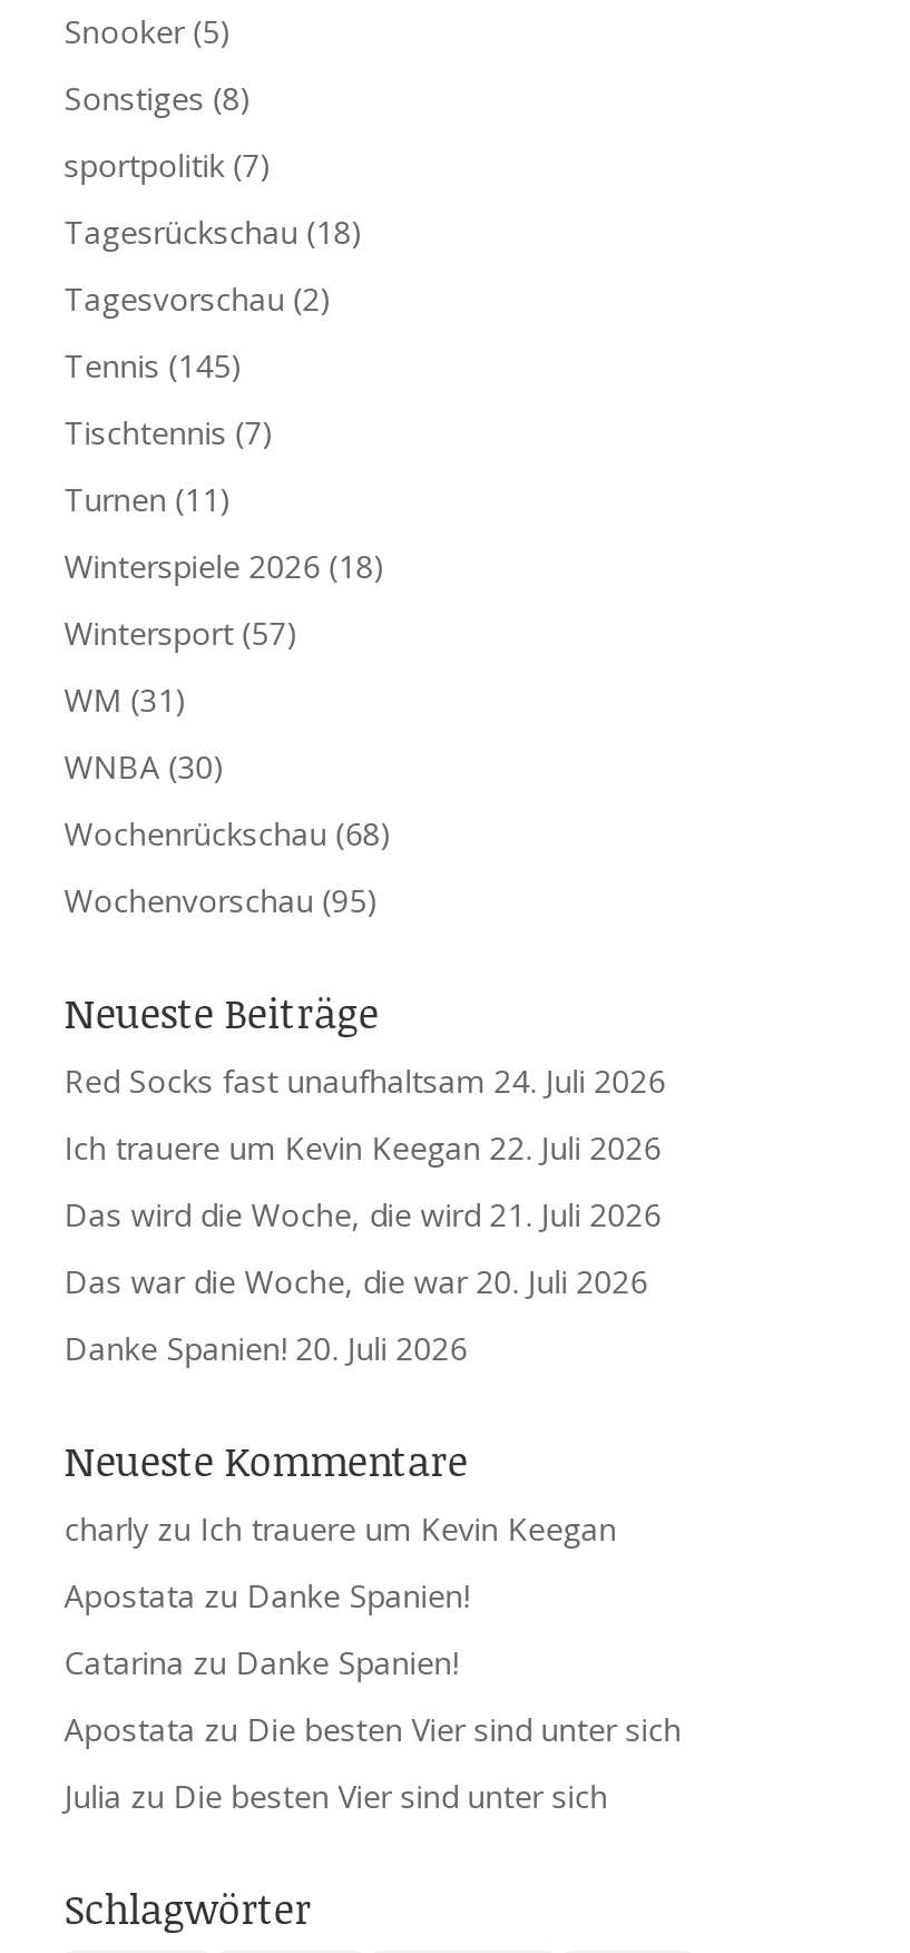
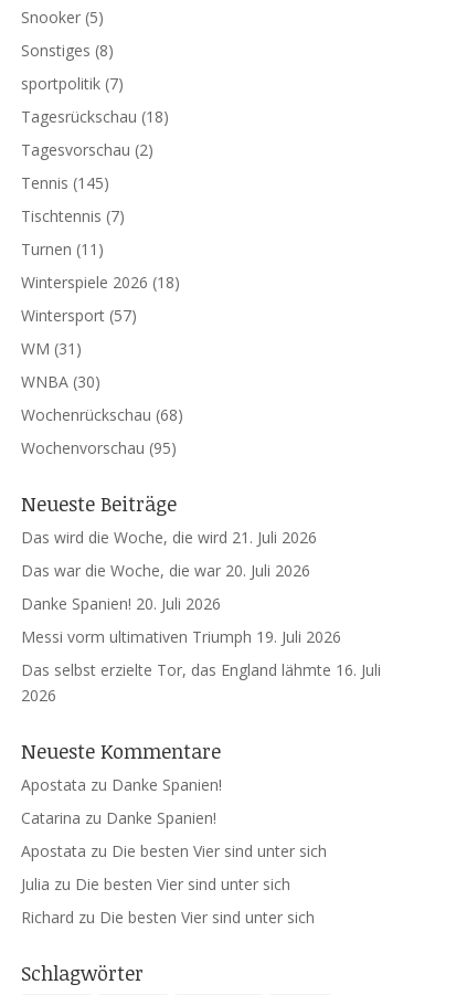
- Red Socks fast unaufhaltsam 24. Juli 2026
- Ich trauere um Kevin Keegan 22. Juli 2026

moved up: Das wird die Woche, die wird 21. Juli 2026 | Das war die Woche, die war 20. Juli 2026 | Danke Spanien! 20. Juli 2026

+ Messi vorm ultimativen Triumph 19. Juli 2026
+ Das selbst erzielte Tor, das England lähmte 16. Juli
+ 2026

- charly zu Ich trauere um Kevin Keegan

+ Richard zu Die besten Vier sind unter sich
